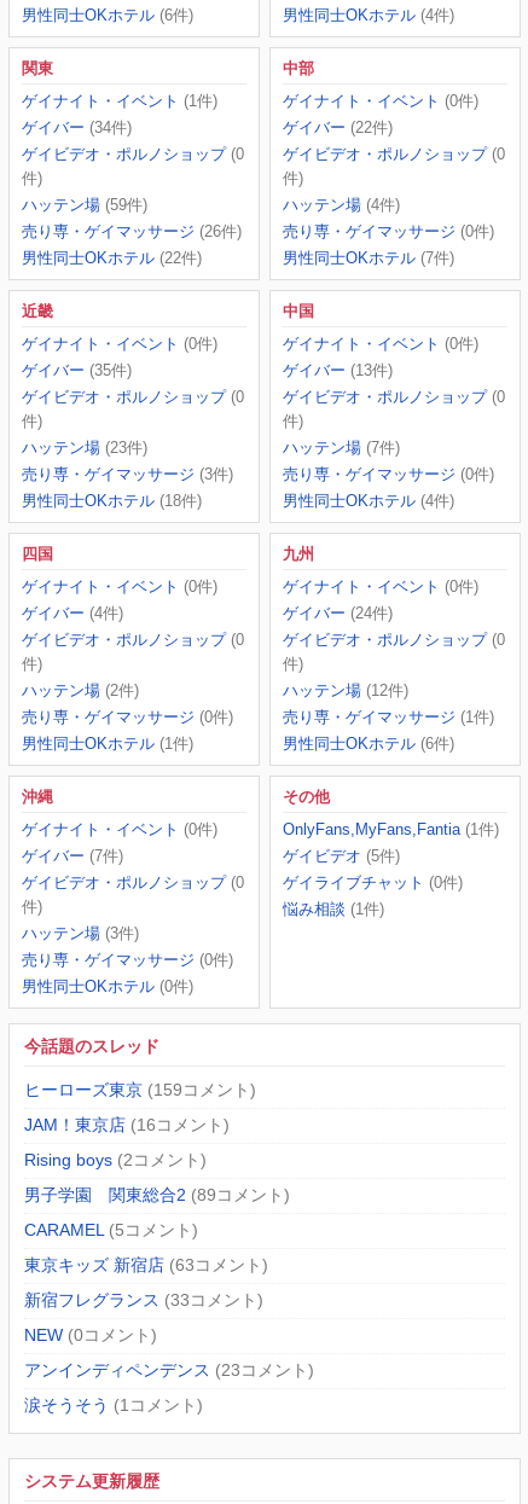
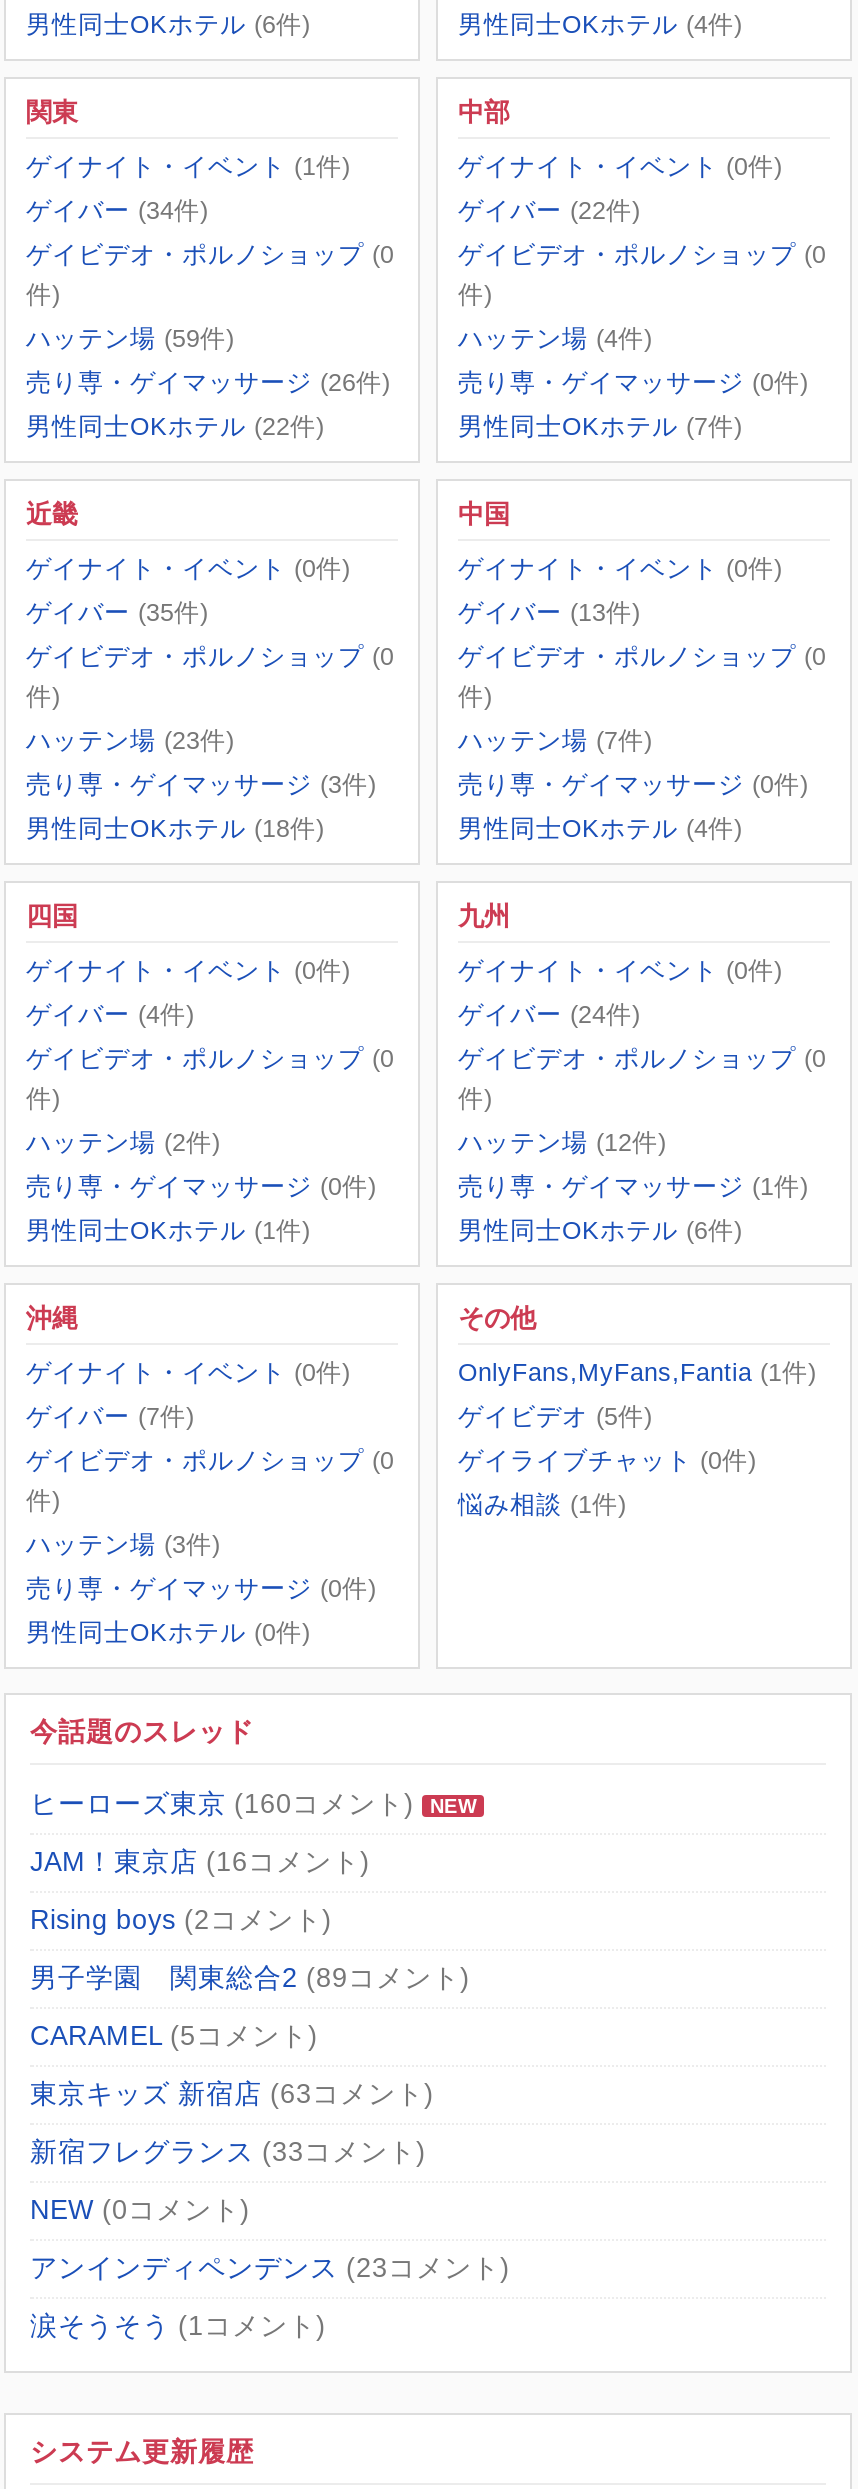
- ヒーローズ東京 (159コメント)
+ ヒーローズ東京 (160コメント)
+ NEW
